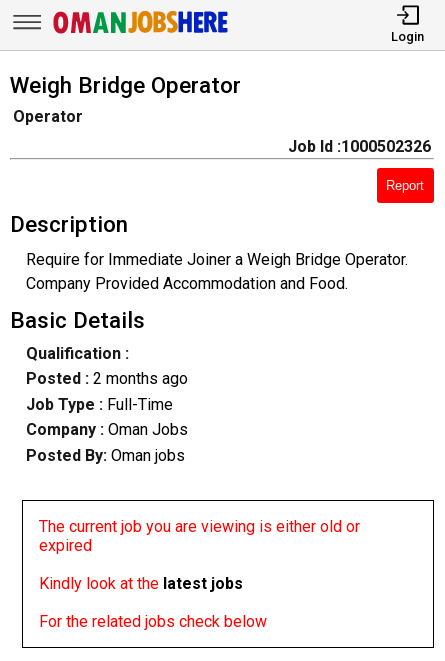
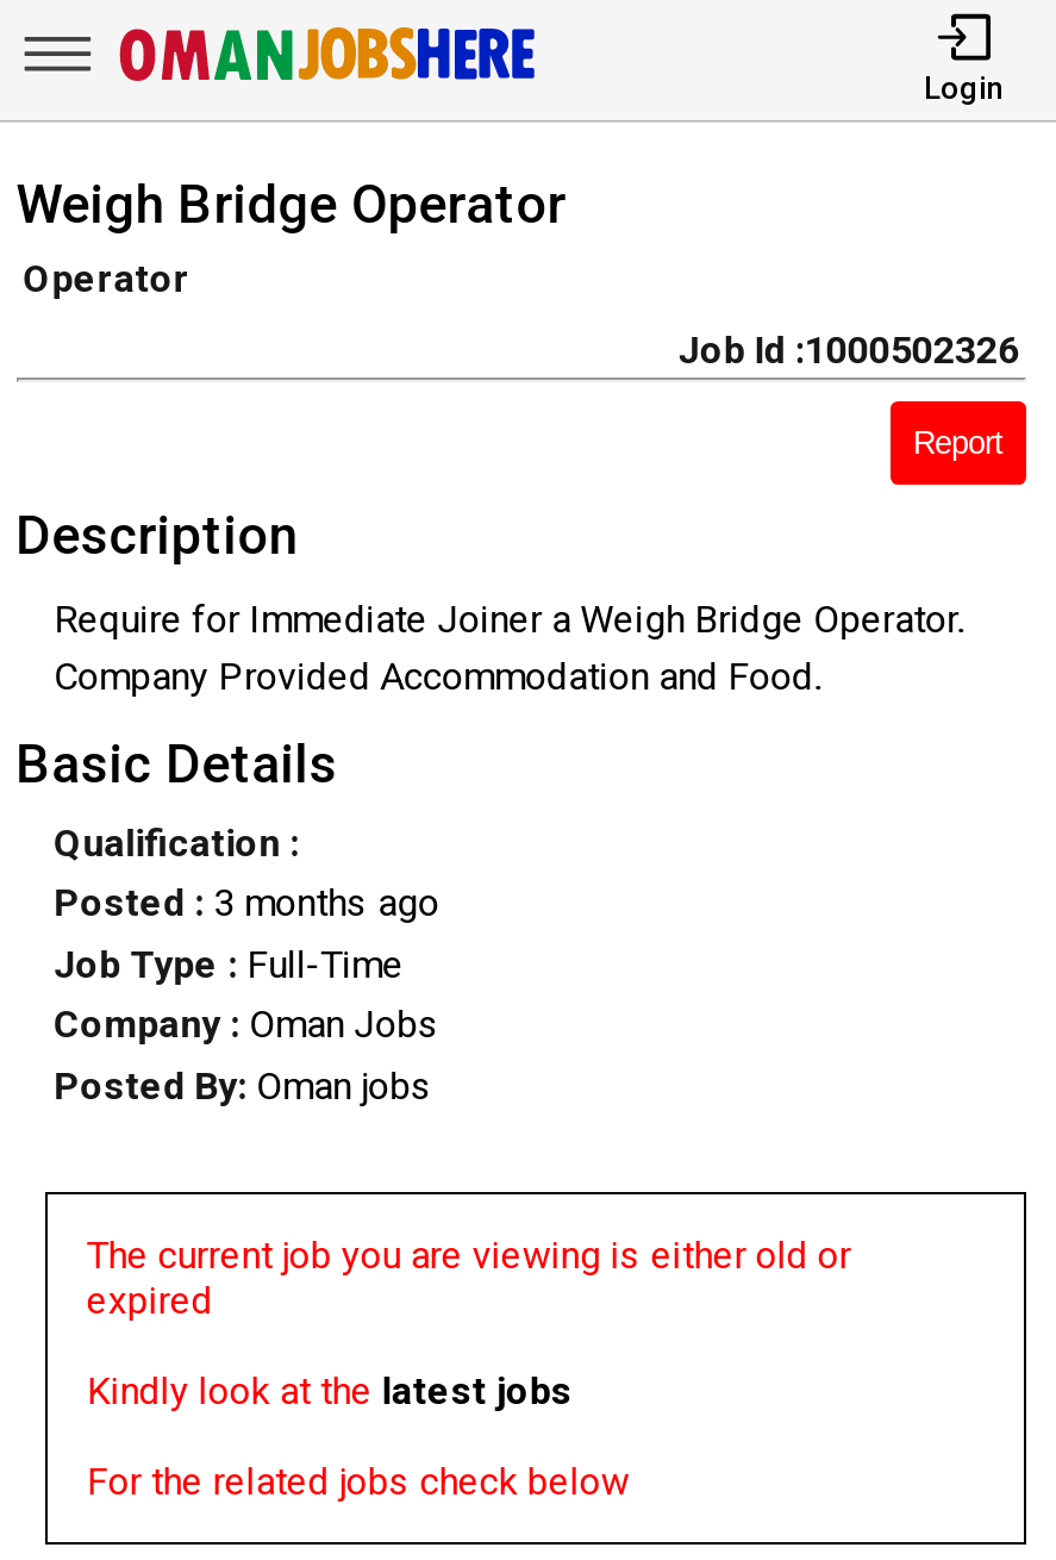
- Posted : 2 months ago
+ Posted : 3 months ago
